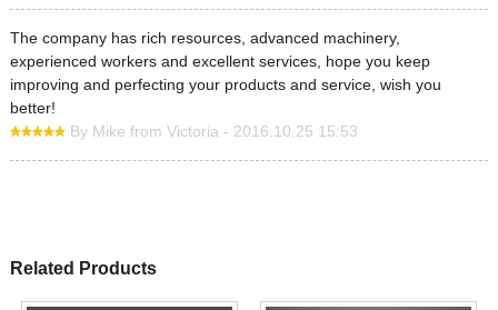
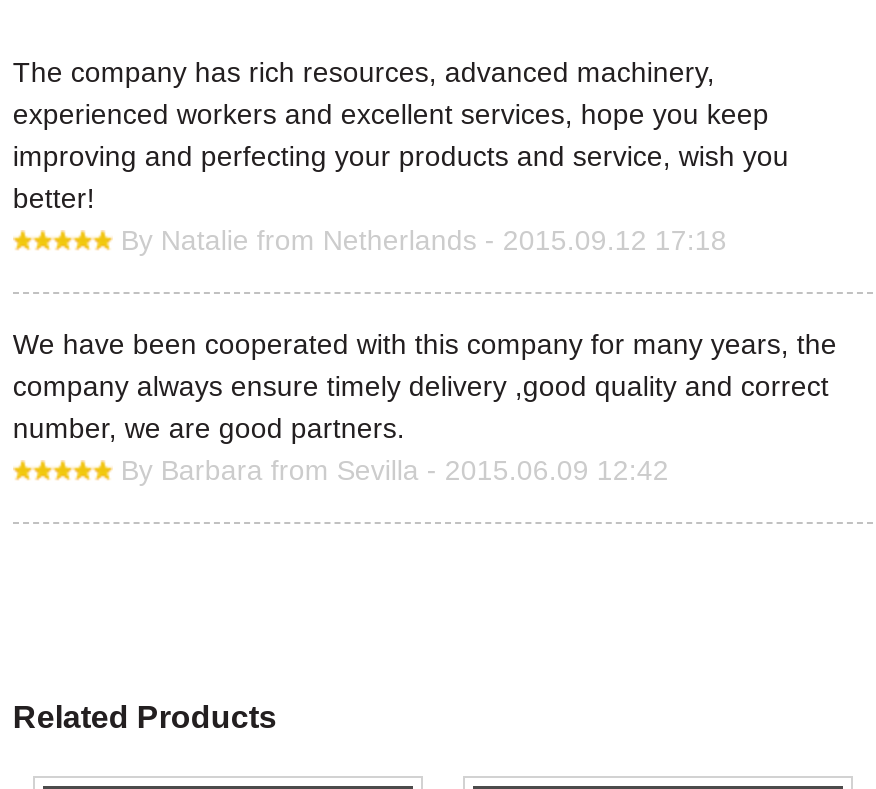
- By Mike from Victoria - 2016.10.25 15:53
+ By Natalie from Netherlands - 2015.09.12 17:18
+ We have been cooperated with this company for many years, the
+ company always ensure timely delivery ,good quality and correct
+ number, we are good partners.
+ By Barbara from Sevilla - 2015.06.09 12:42
